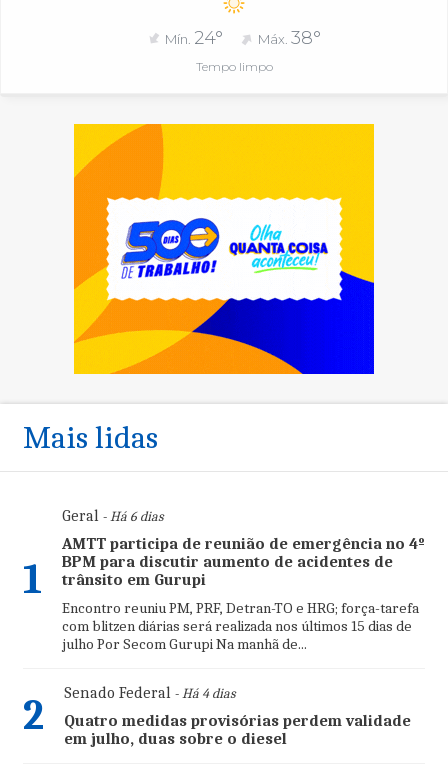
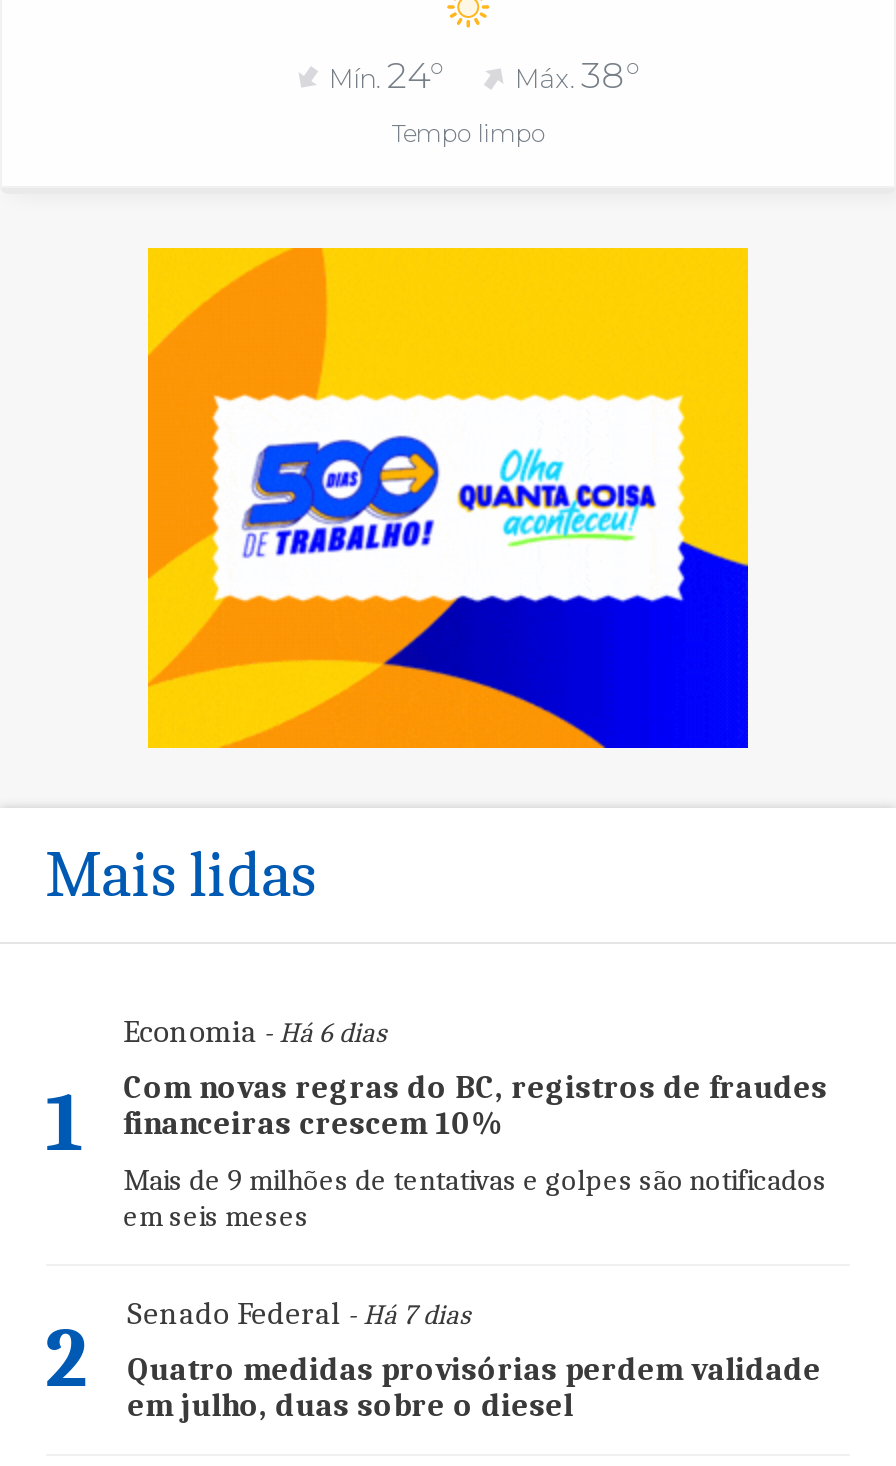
- Geral - Há 6 dias
+ Economia - Há 6 dias

- AMTT participa de reunião de emergência no 4º
- BPM para discutir aumento de acidentes de
- trânsito em Gurupi
+ Com novas regras do BC, registros de fraudes
+ financeiras crescem 10%

- Encontro reuniu PM, PRF, Detran-TO e HRG; força-tarefa
- com blitzen diárias será realizada nos últimos 15 dias de
- julho Por Secom Gurupi Na manhã de...
+ Mais de 9 milhões de tentativas e golpes são notificados
+ em seis meses

- Senado Federal - Há 4 dias
+ Senado Federal - Há 7 dias
